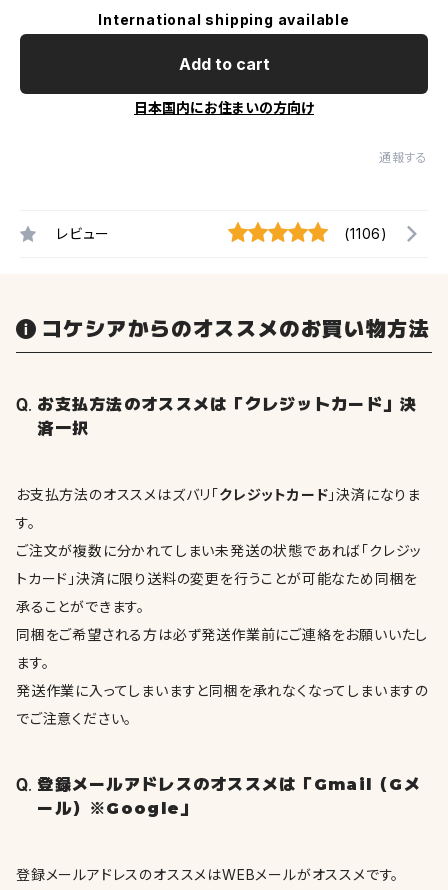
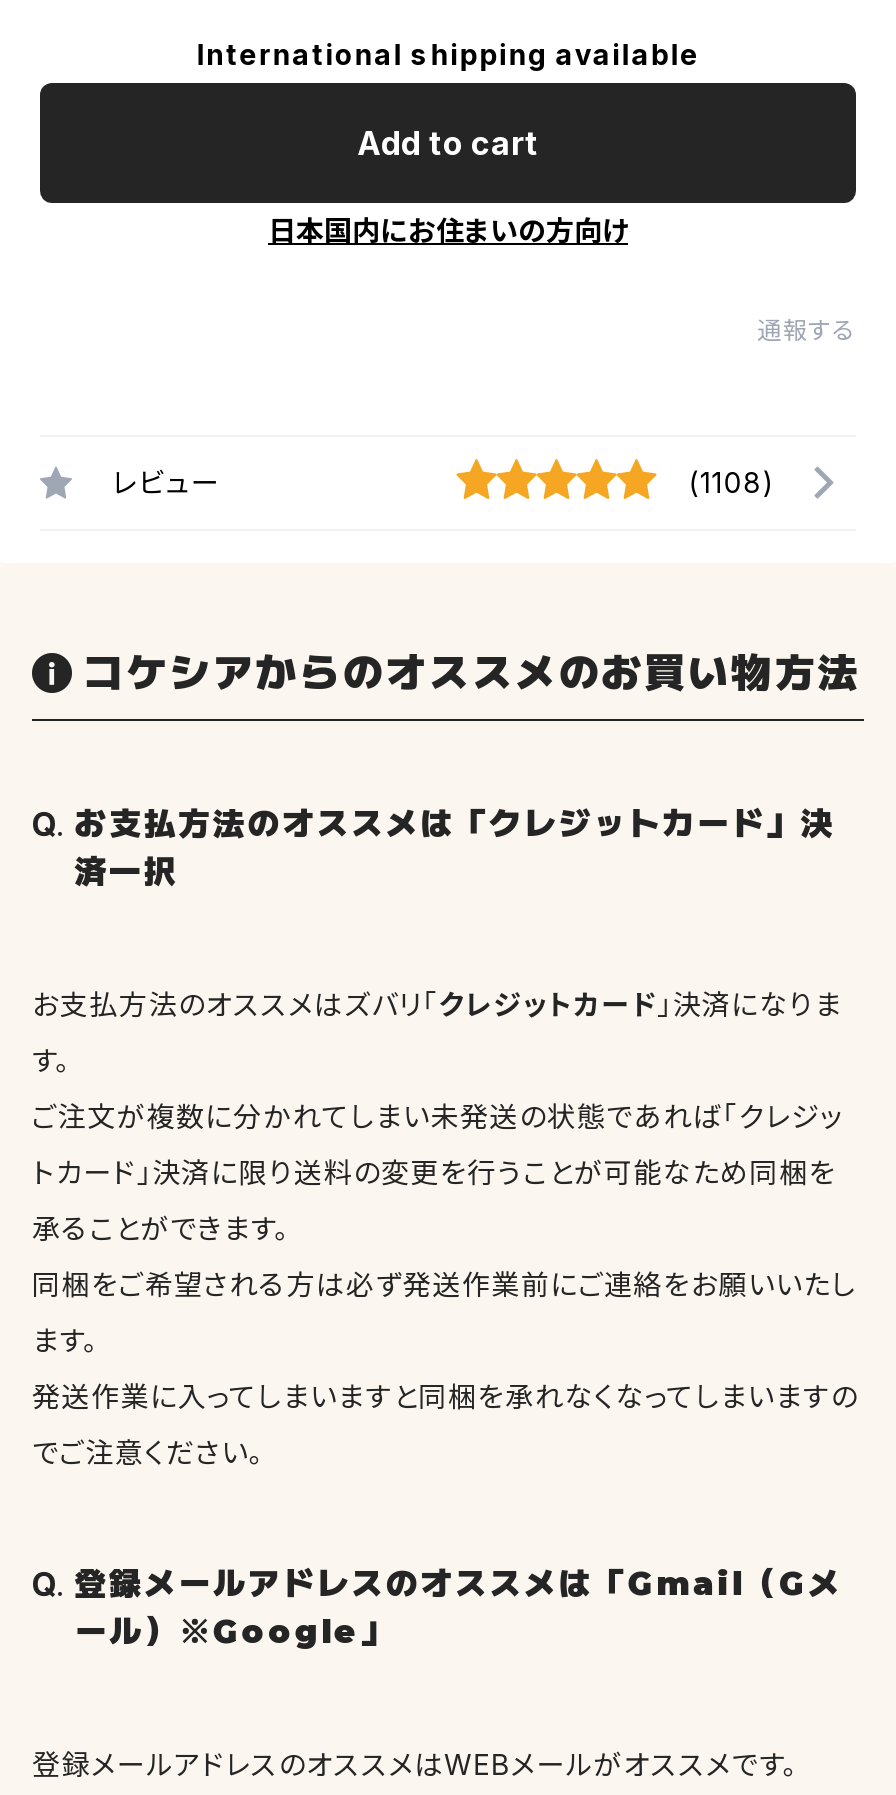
- (1106)
+ (1108)
